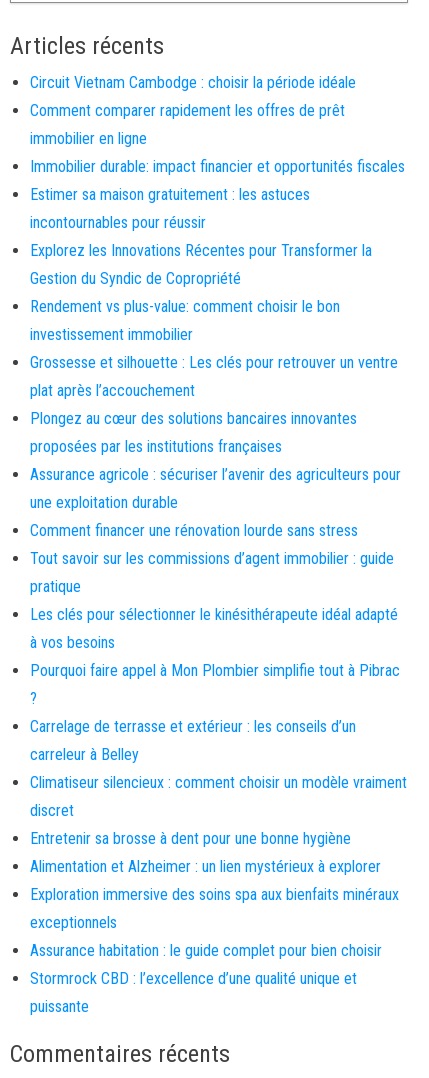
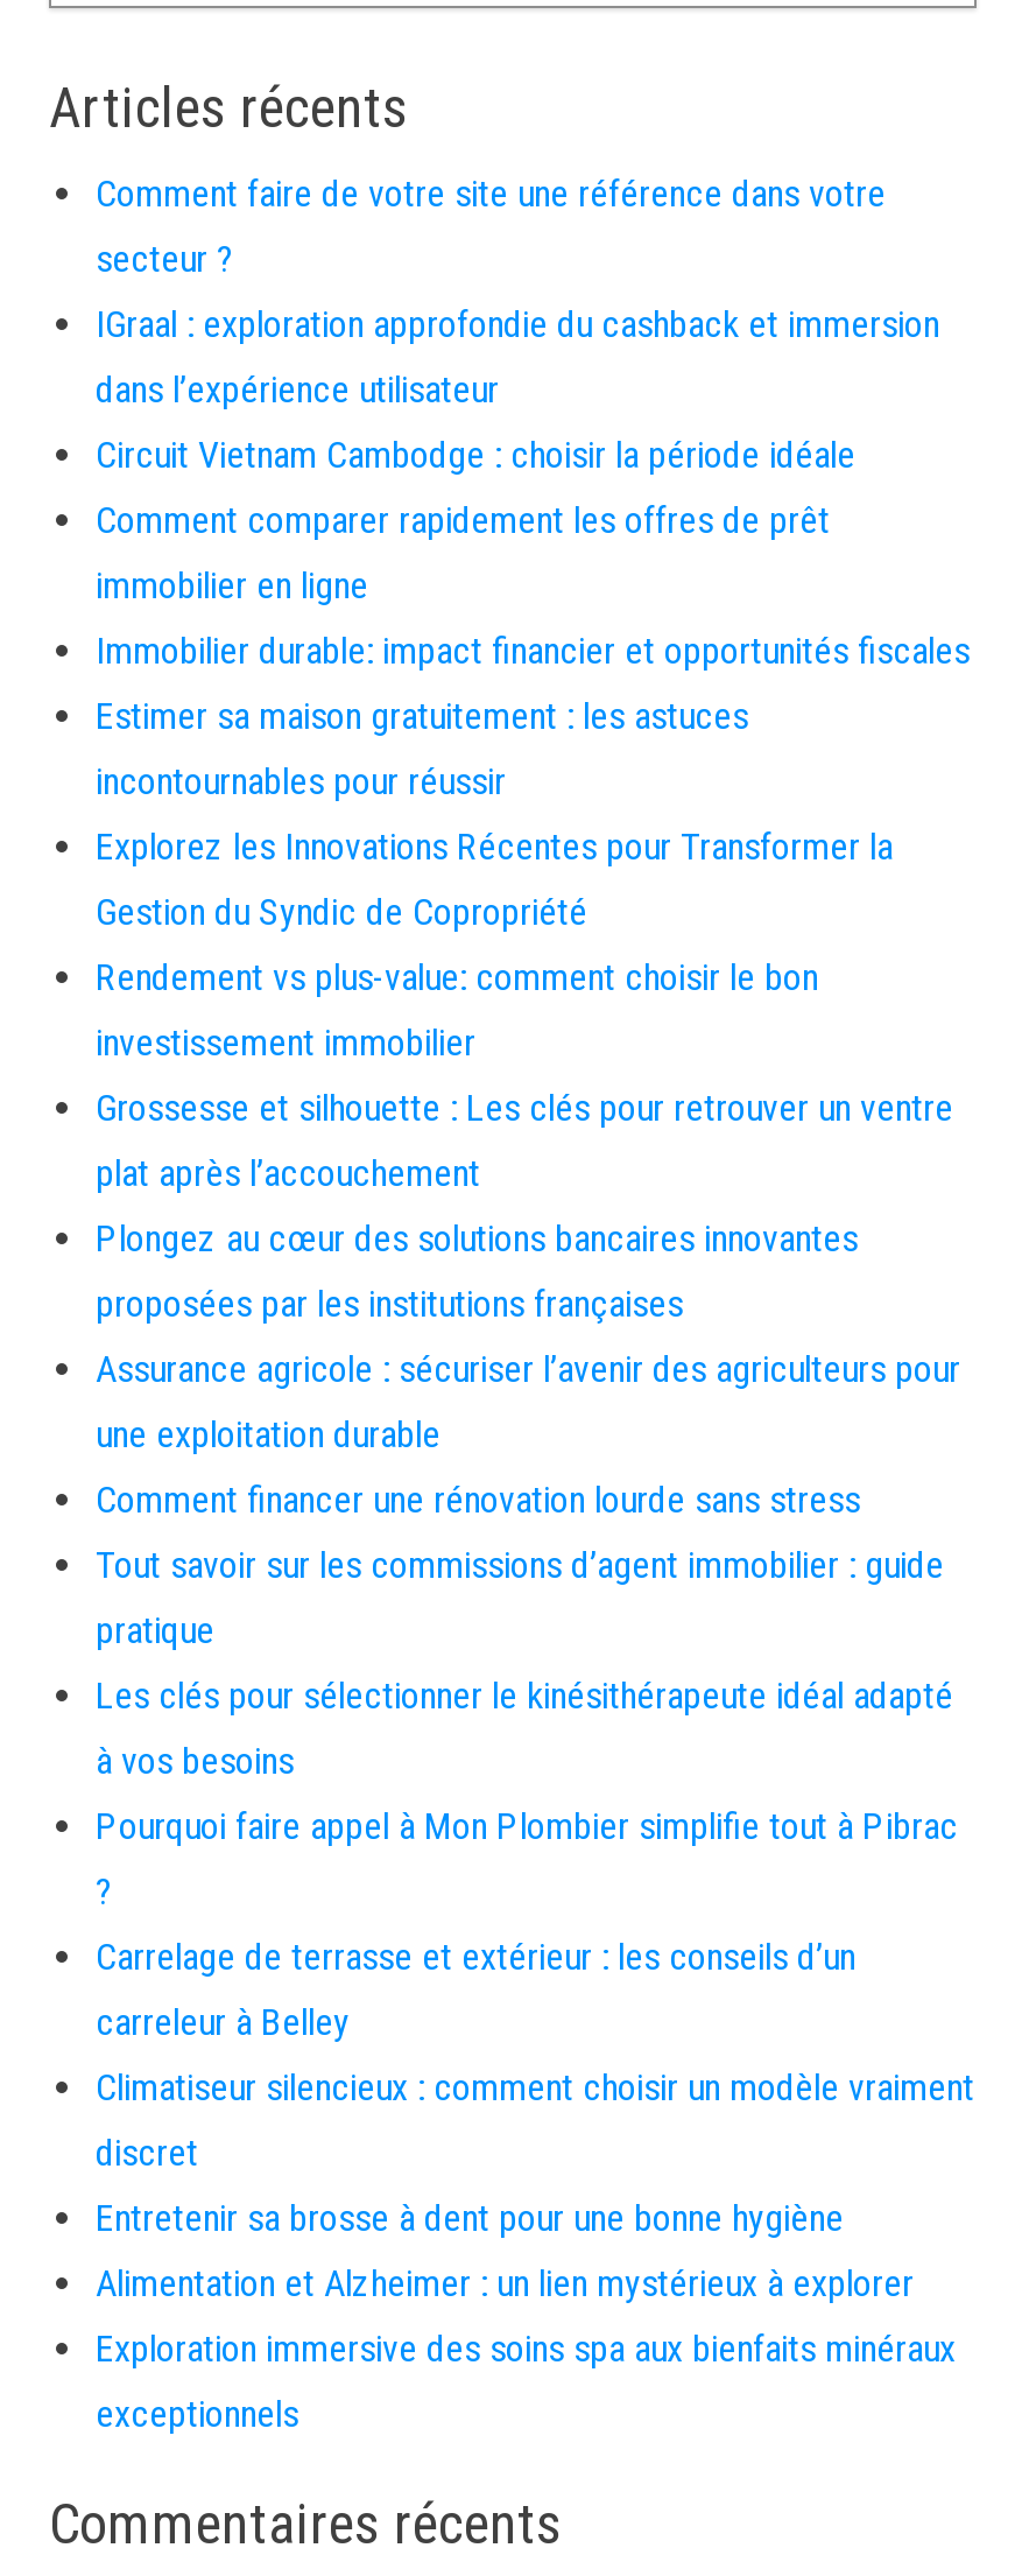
+ Comment faire de votre site une référence dans votre
+ secteur ?
+ IGraal : exploration approfondie du cashback et immersion
+ dans l’expérience utilisateur

moved down: Circuit Vietnam Cambodge : choisir la période idéale | Comment comparer rapidement les offres de prêt | immobilier en ligne | ... | Exploration immersive des soins spa aux bienfaits minéraux | exceptionnels

- Assurance habitation : le guide complet pour bien choisir
- Stormrock CBD : l’excellence d’une qualité unique et
- puissante
